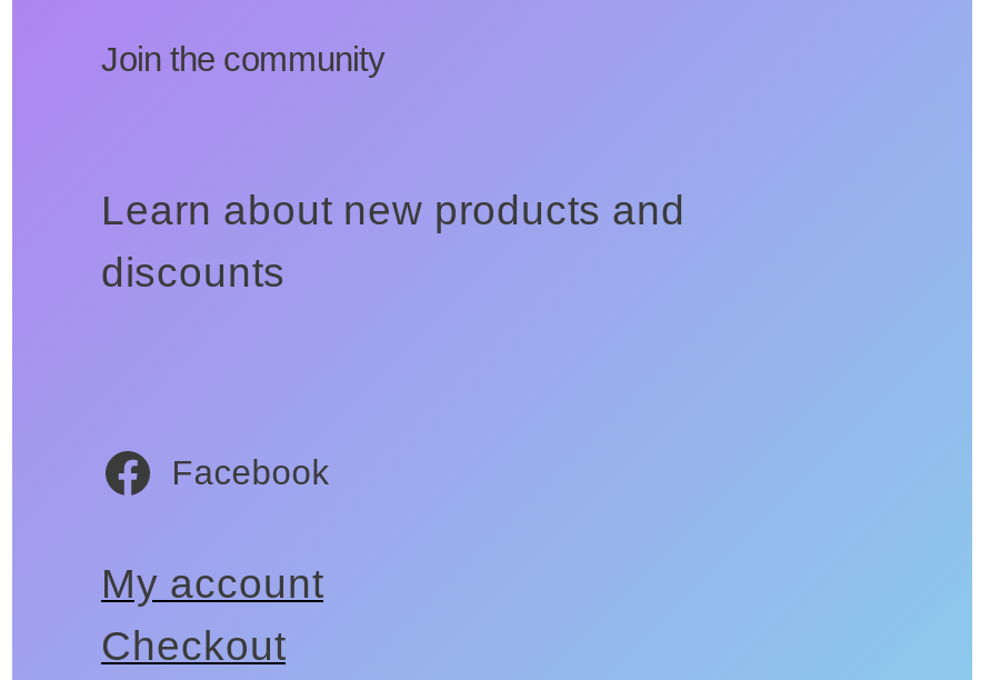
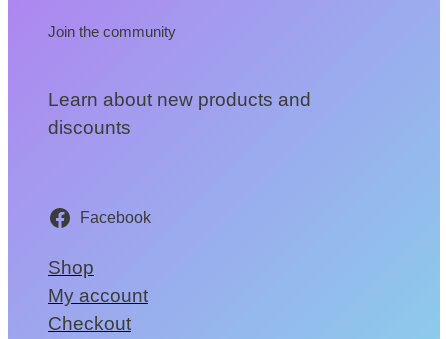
+ Shop
